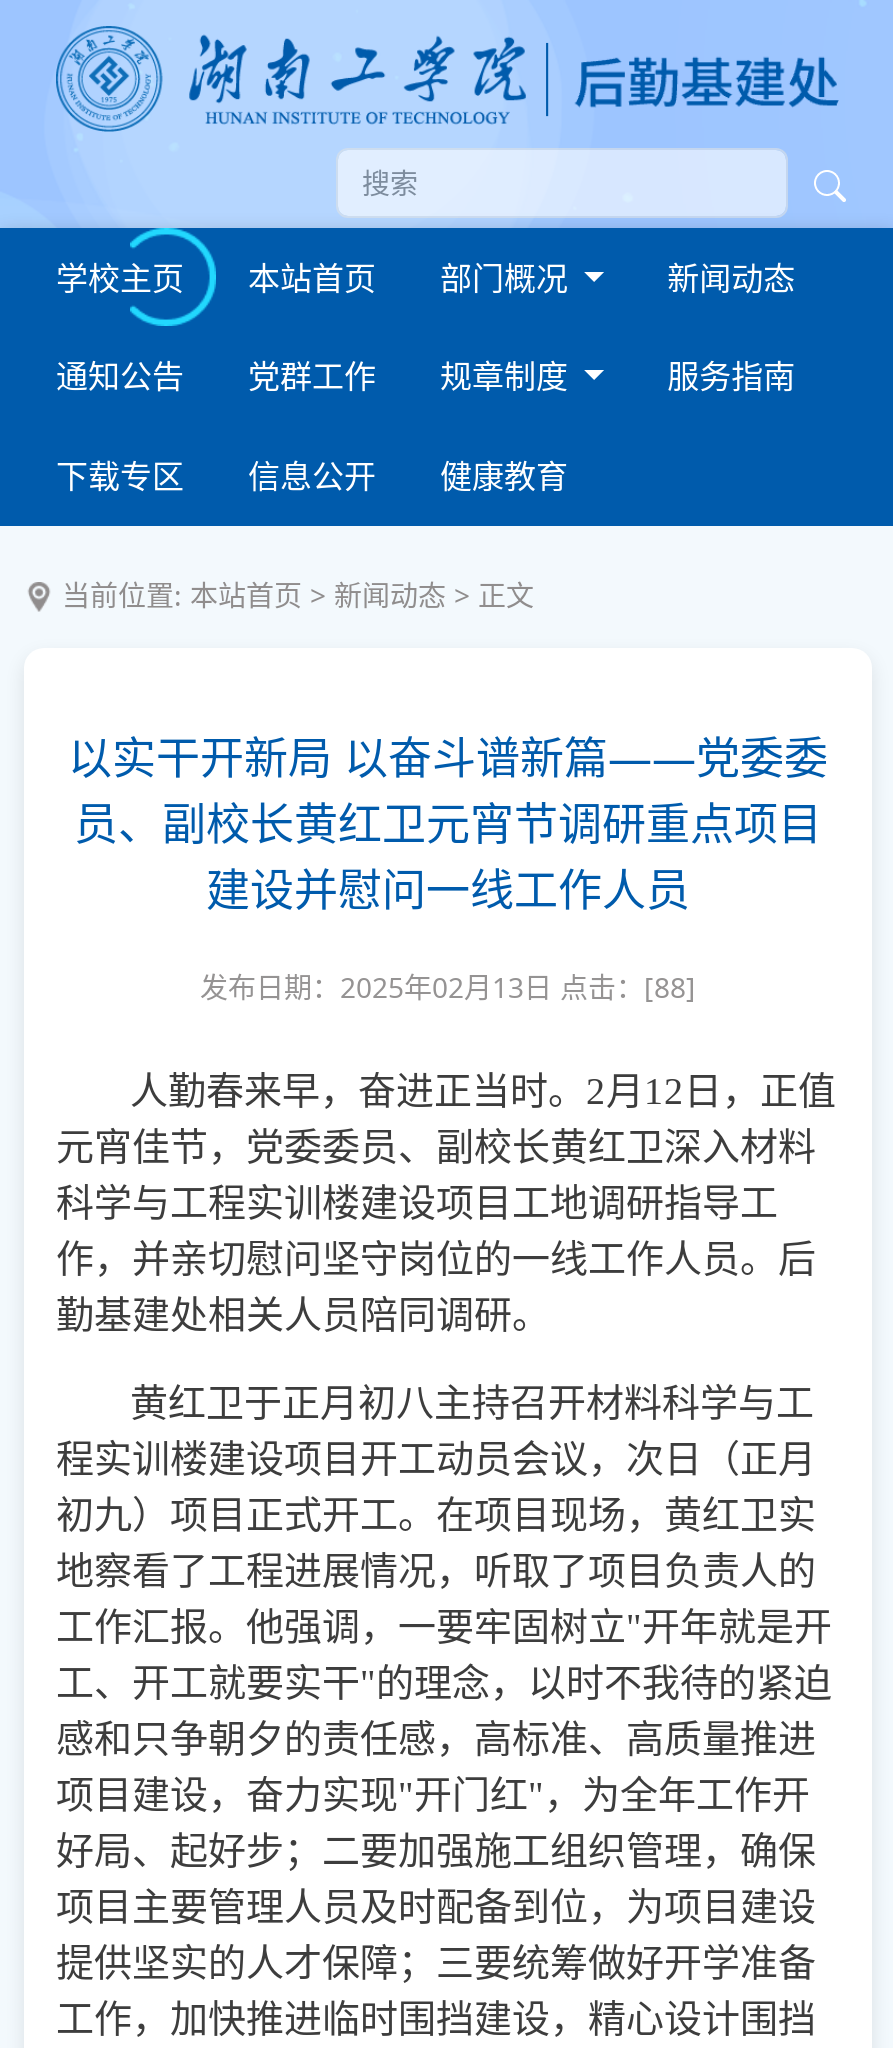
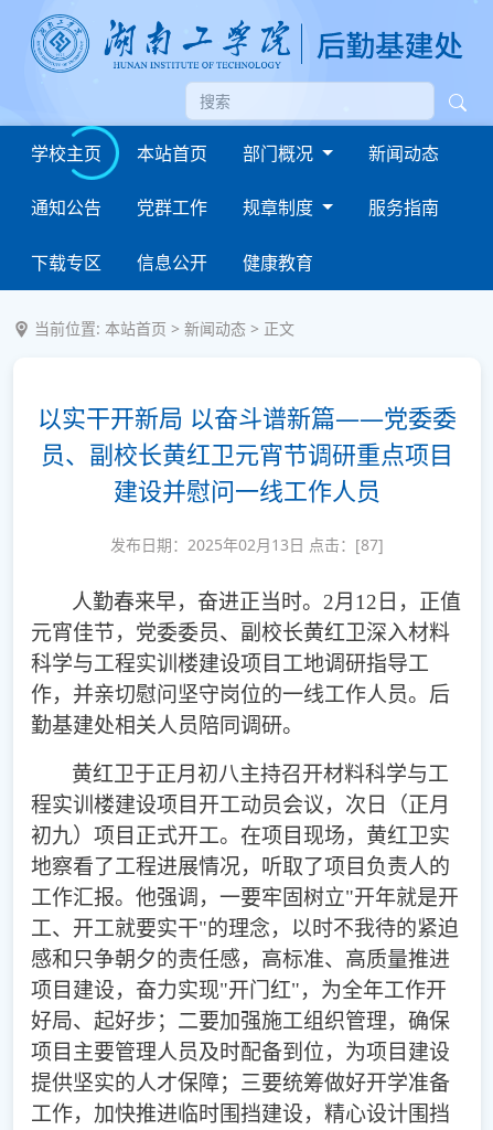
- 发布日期：2025年02月13日 点击：[88]
+ 发布日期：2025年02月13日 点击：[87]
